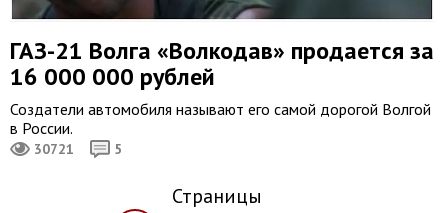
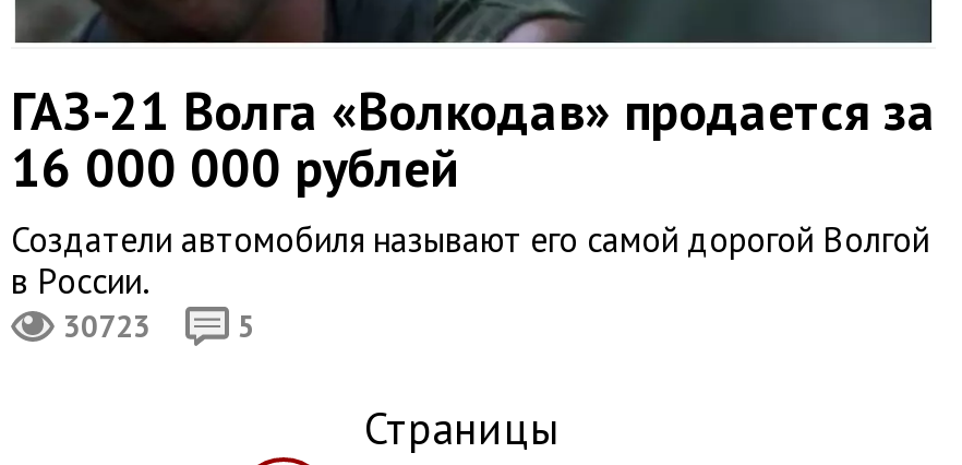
- 30721
+ 30723
